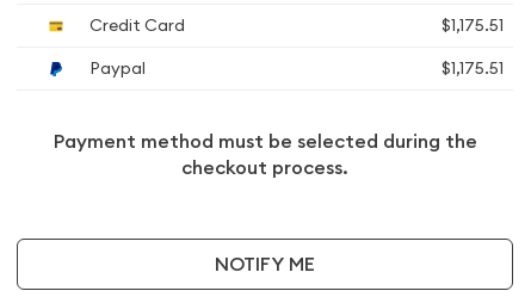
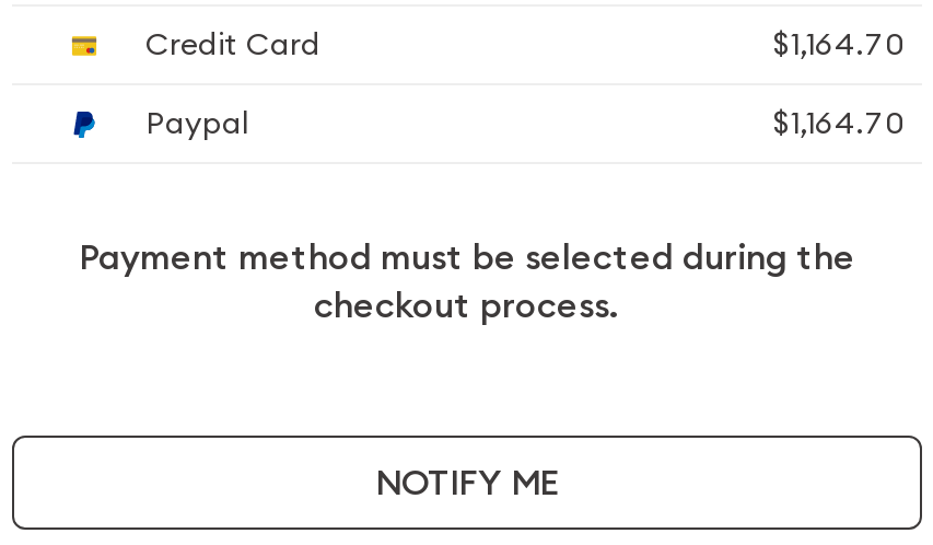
- $1,175.51
+ $1,164.70

- $1,175.51
+ $1,164.70
